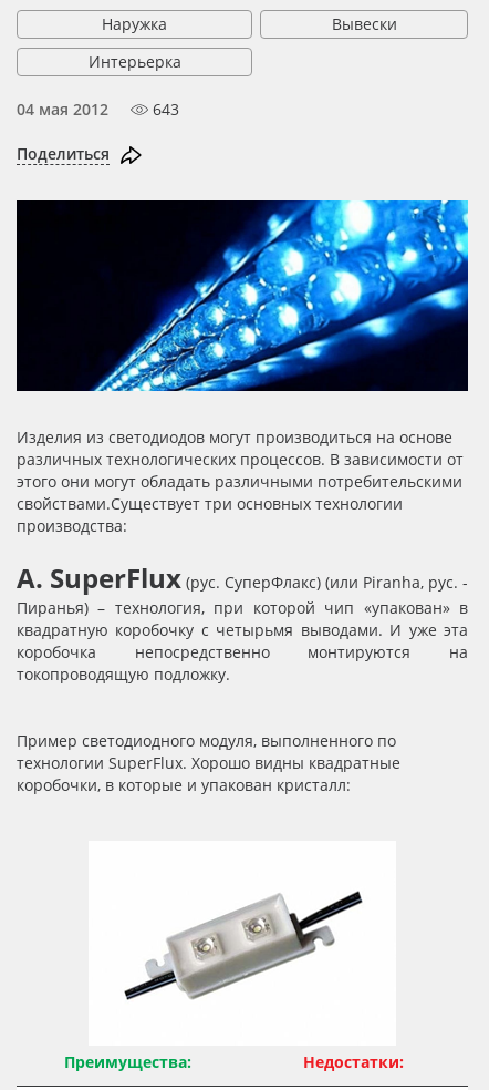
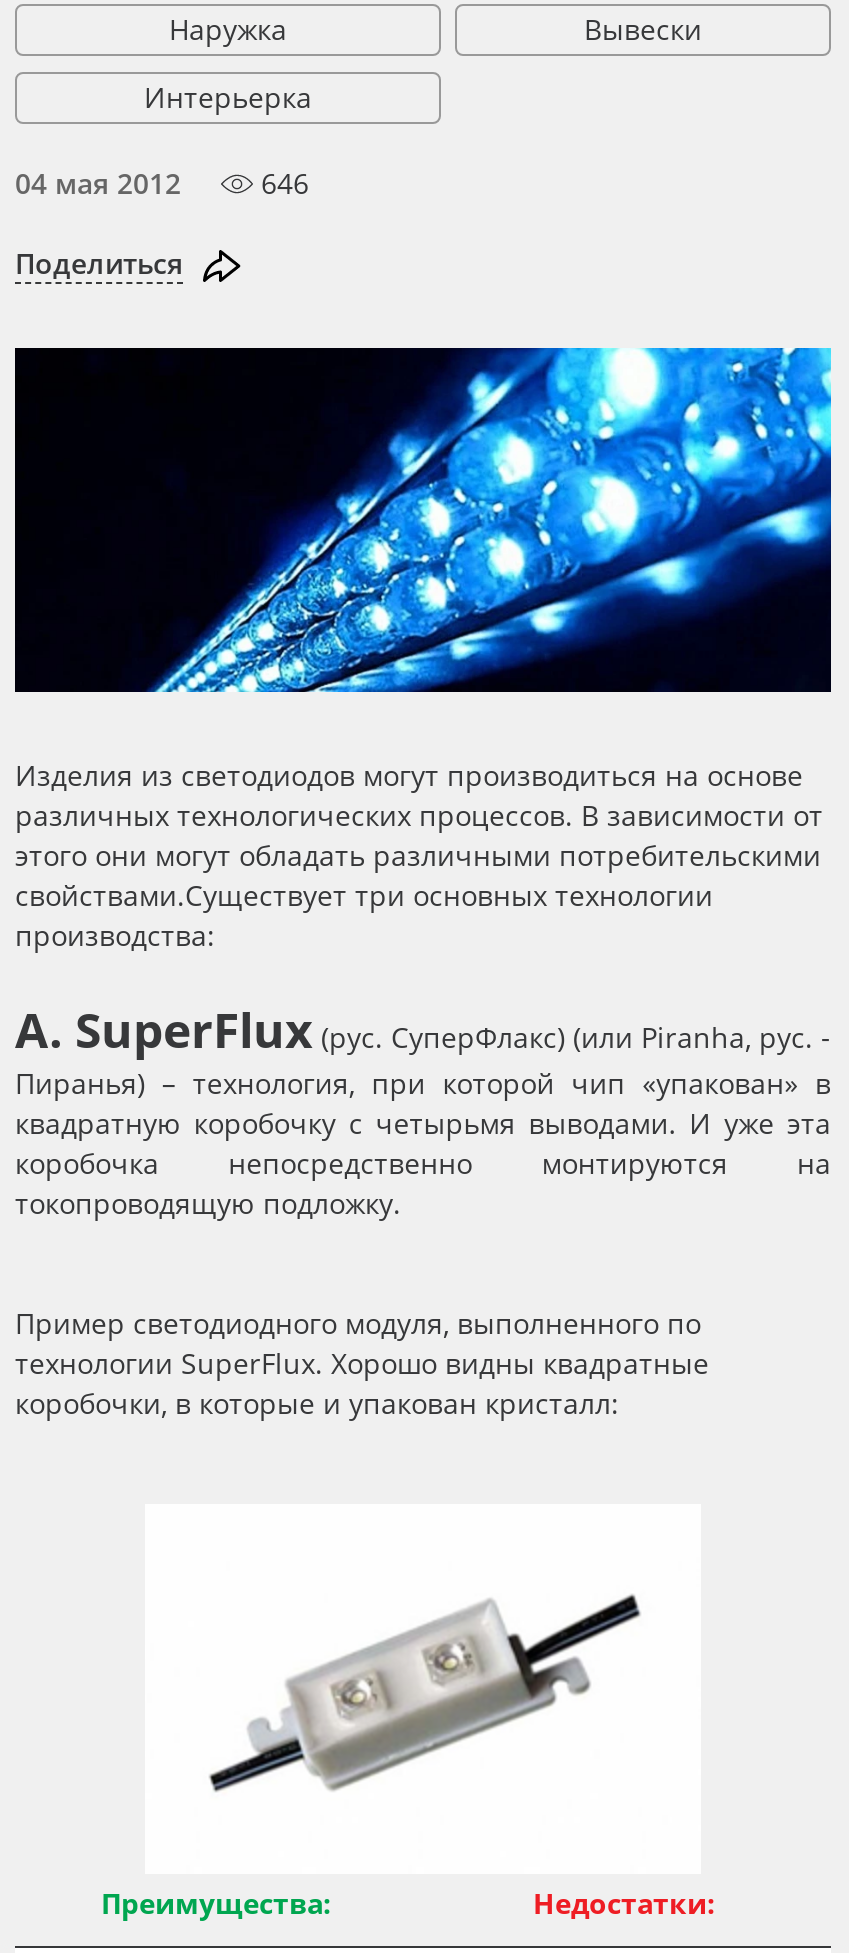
- 643
+ 646
